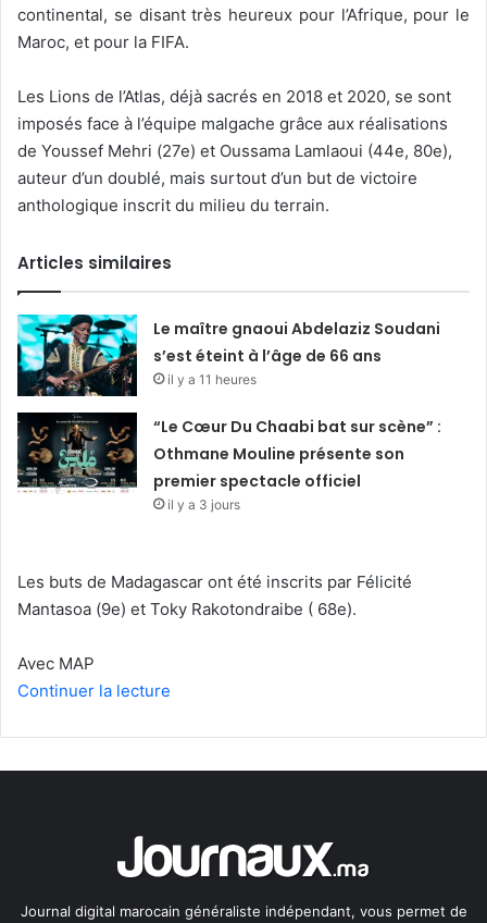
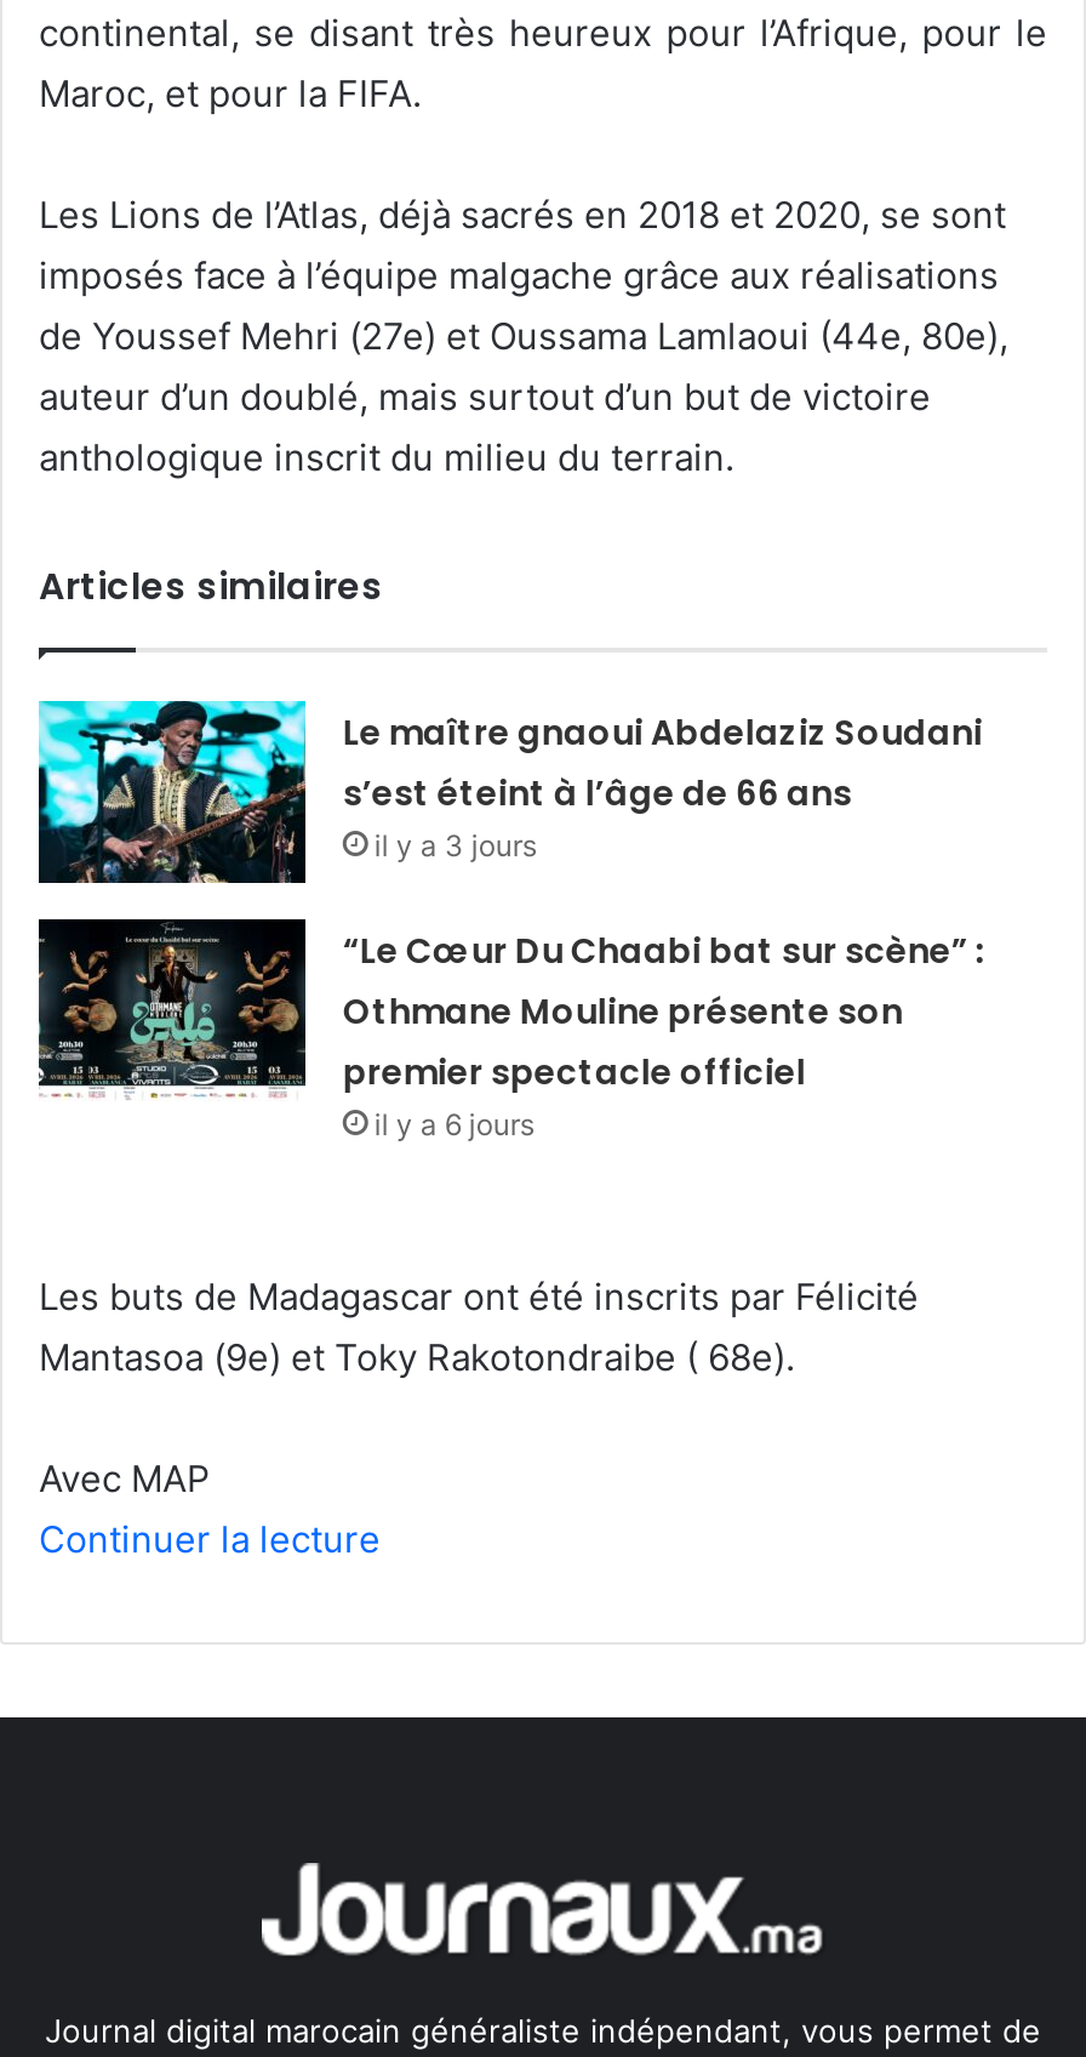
- il y a 11 heures
+ il y a 3 jours

- il y a 3 jours
+ il y a 6 jours
